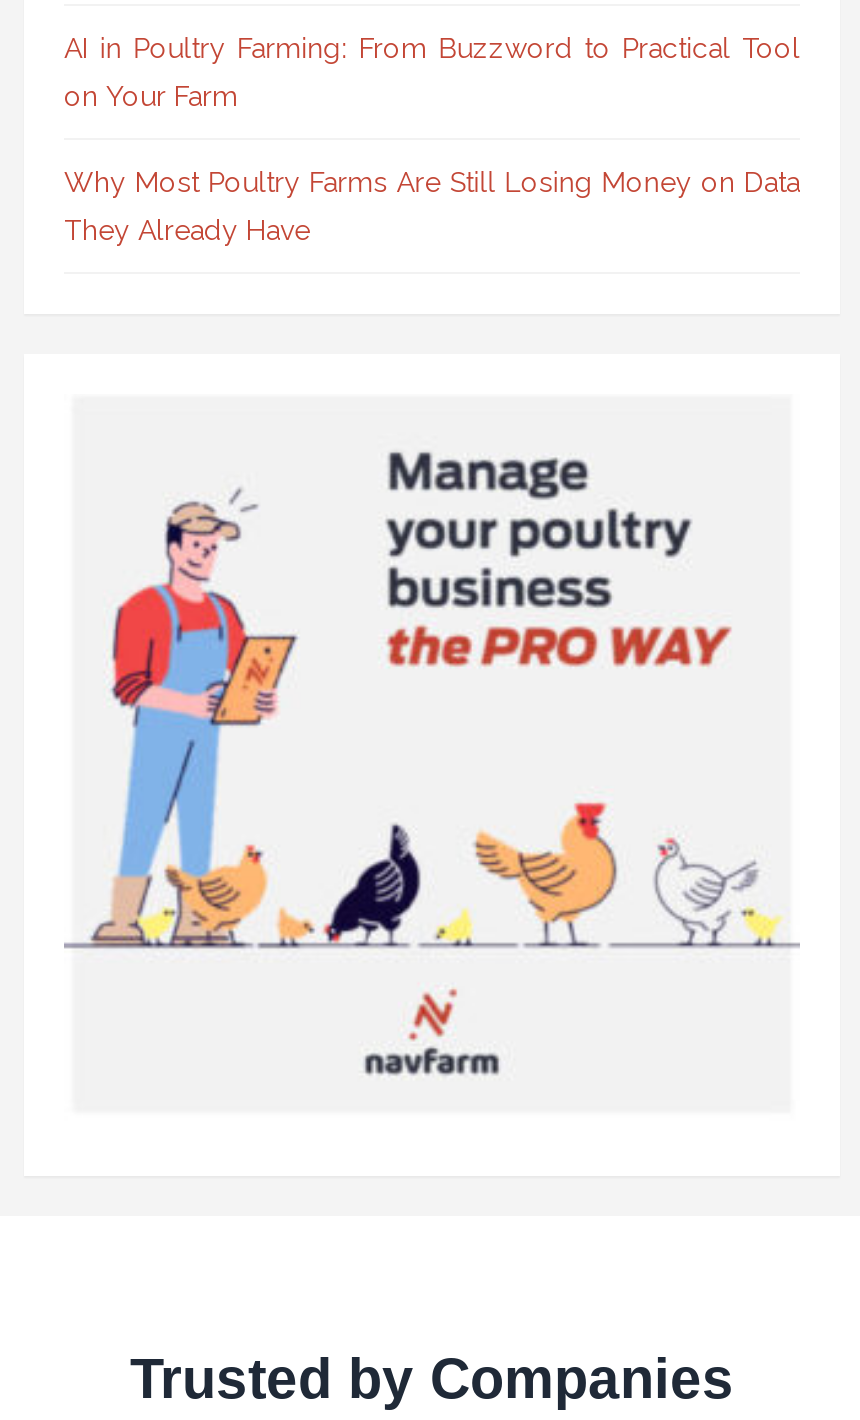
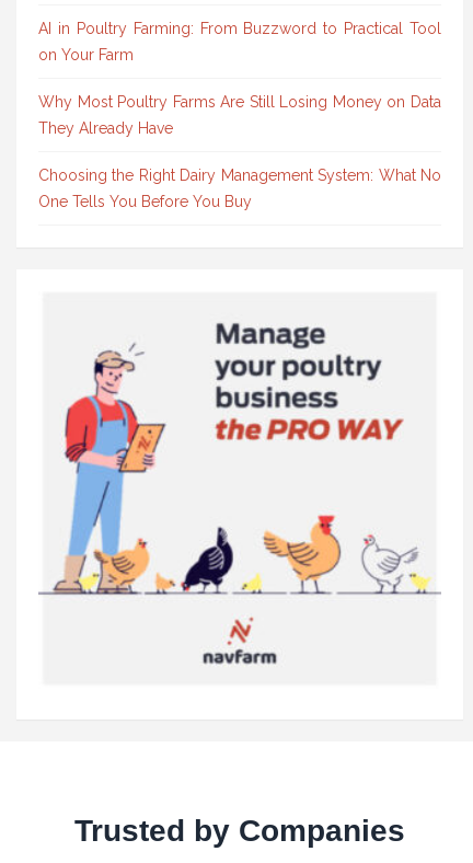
+ Choosing the Right Dairy Management System: What No
+ One Tells You Before You Buy
